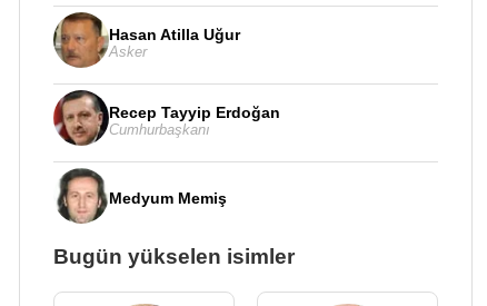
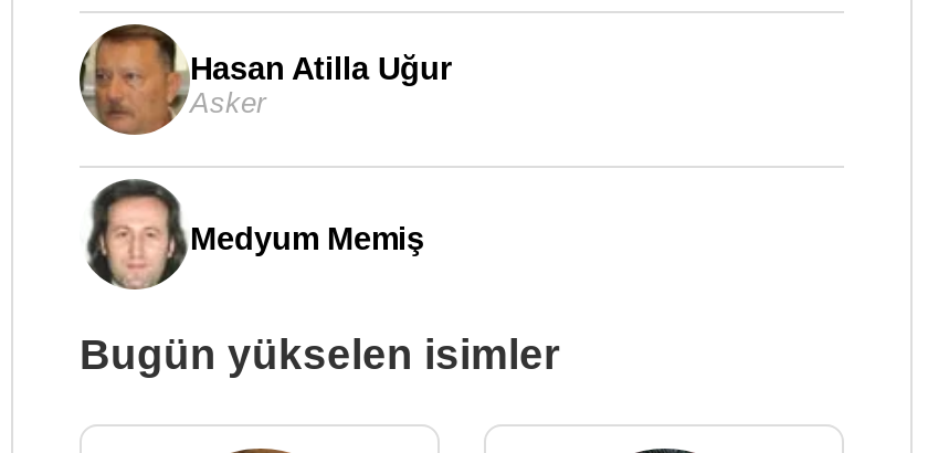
- [image]
- Recep Tayyip Erdoğan
- Cumhurbaşkanı
